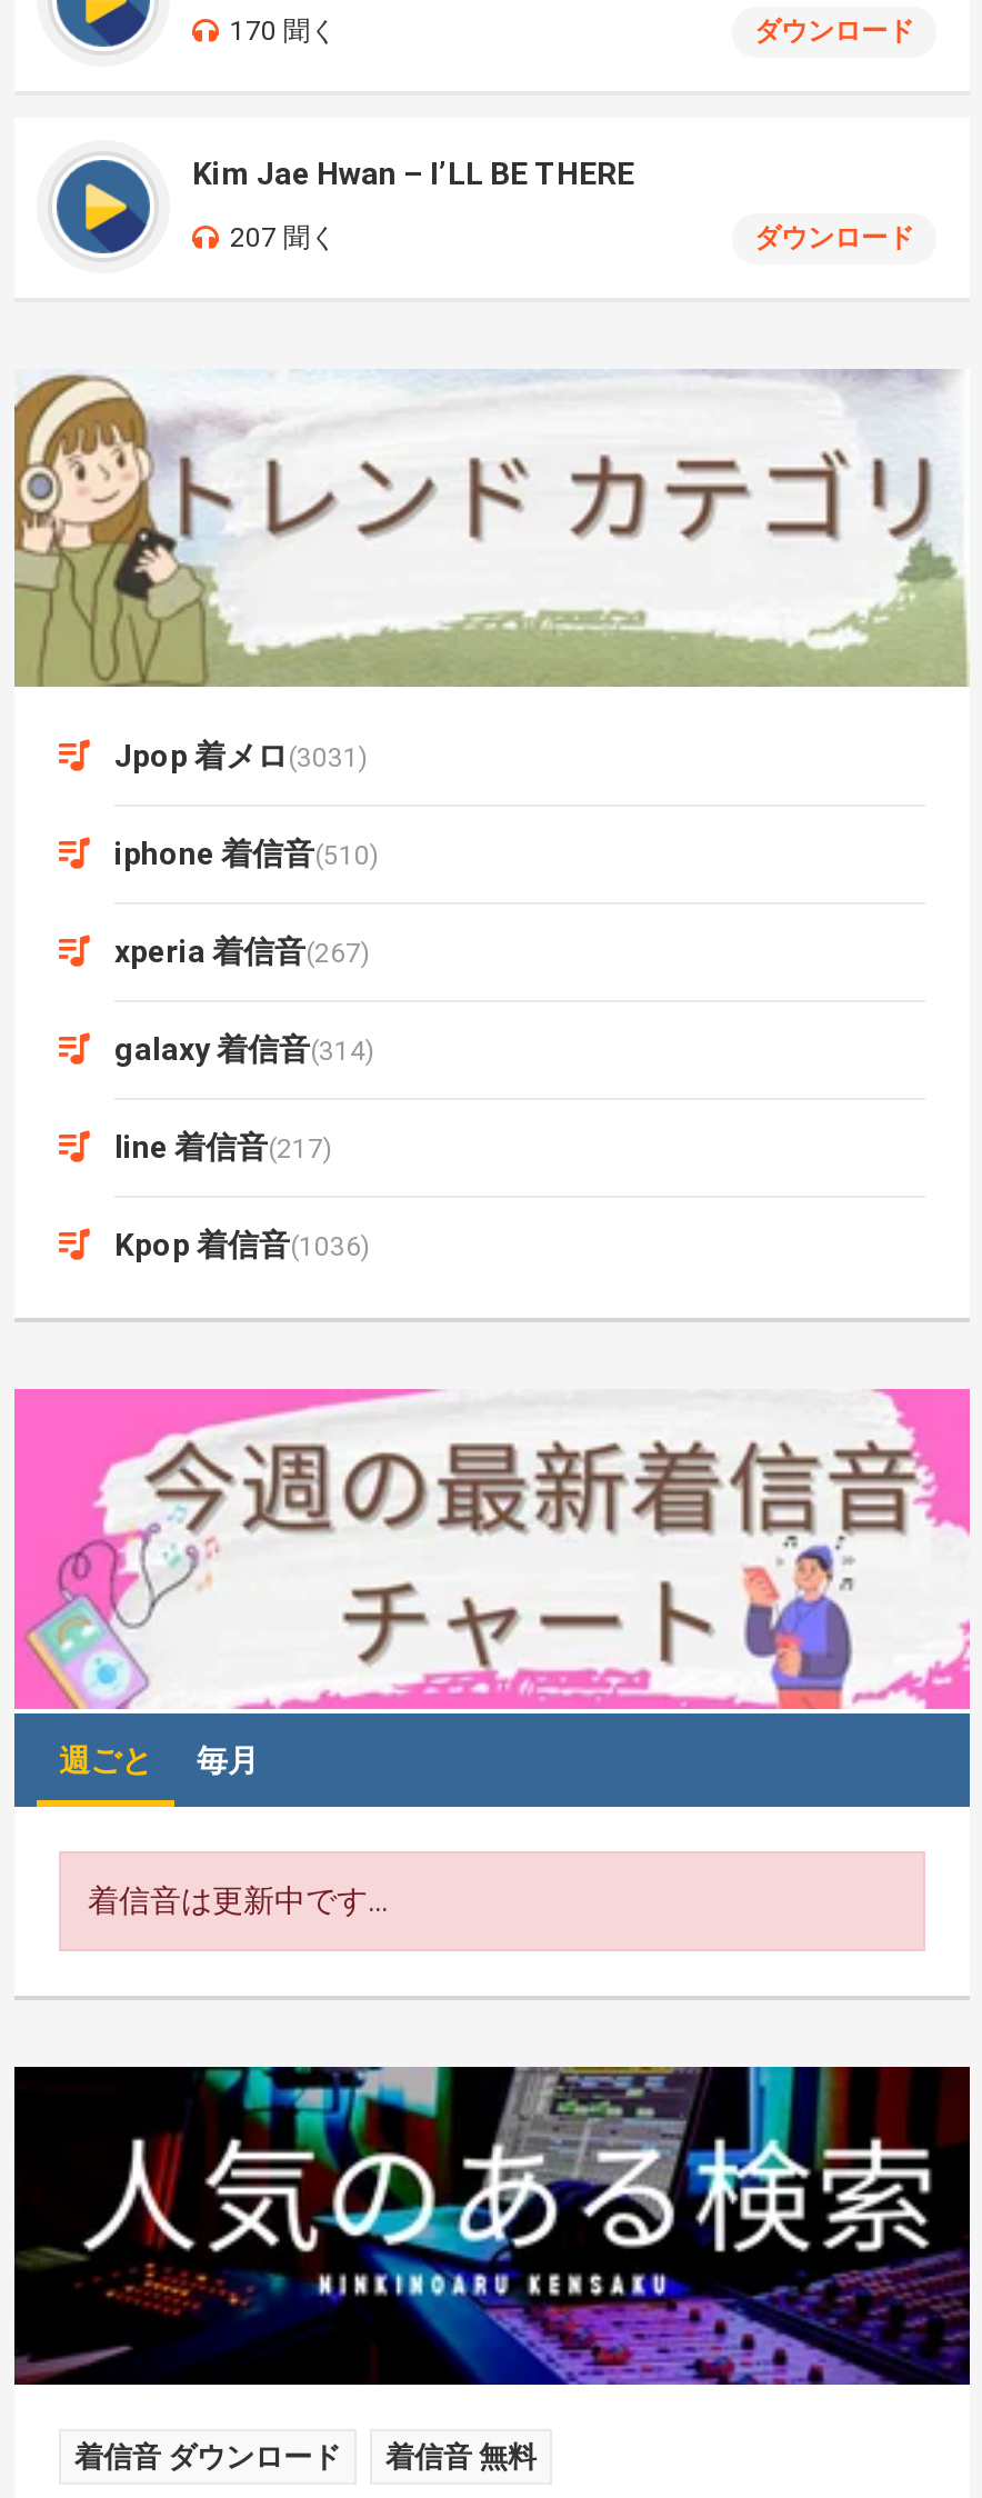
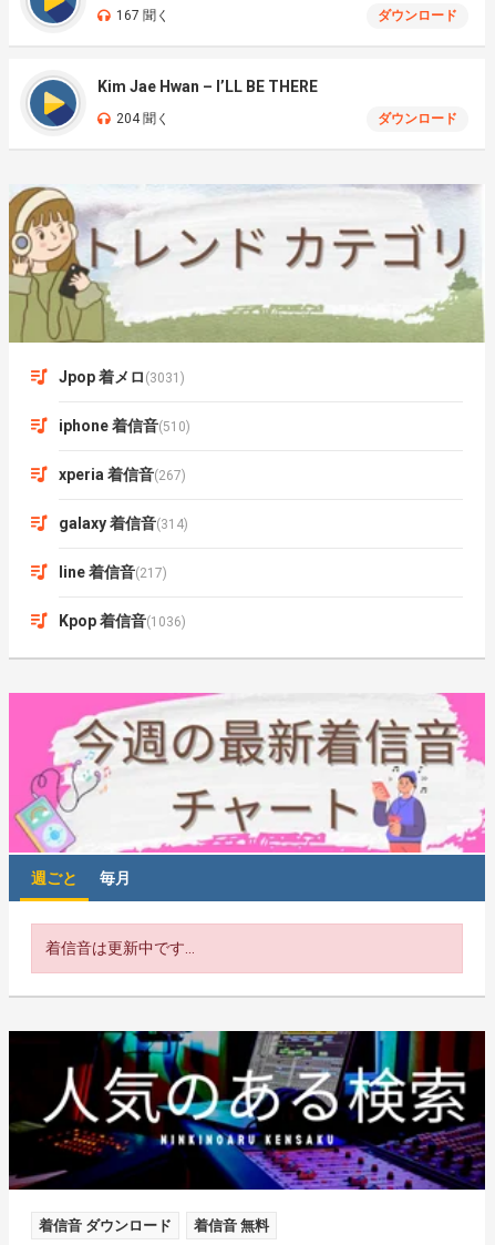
- 170 聞く
+ 167 聞く

- 207 聞く
+ 204 聞く
